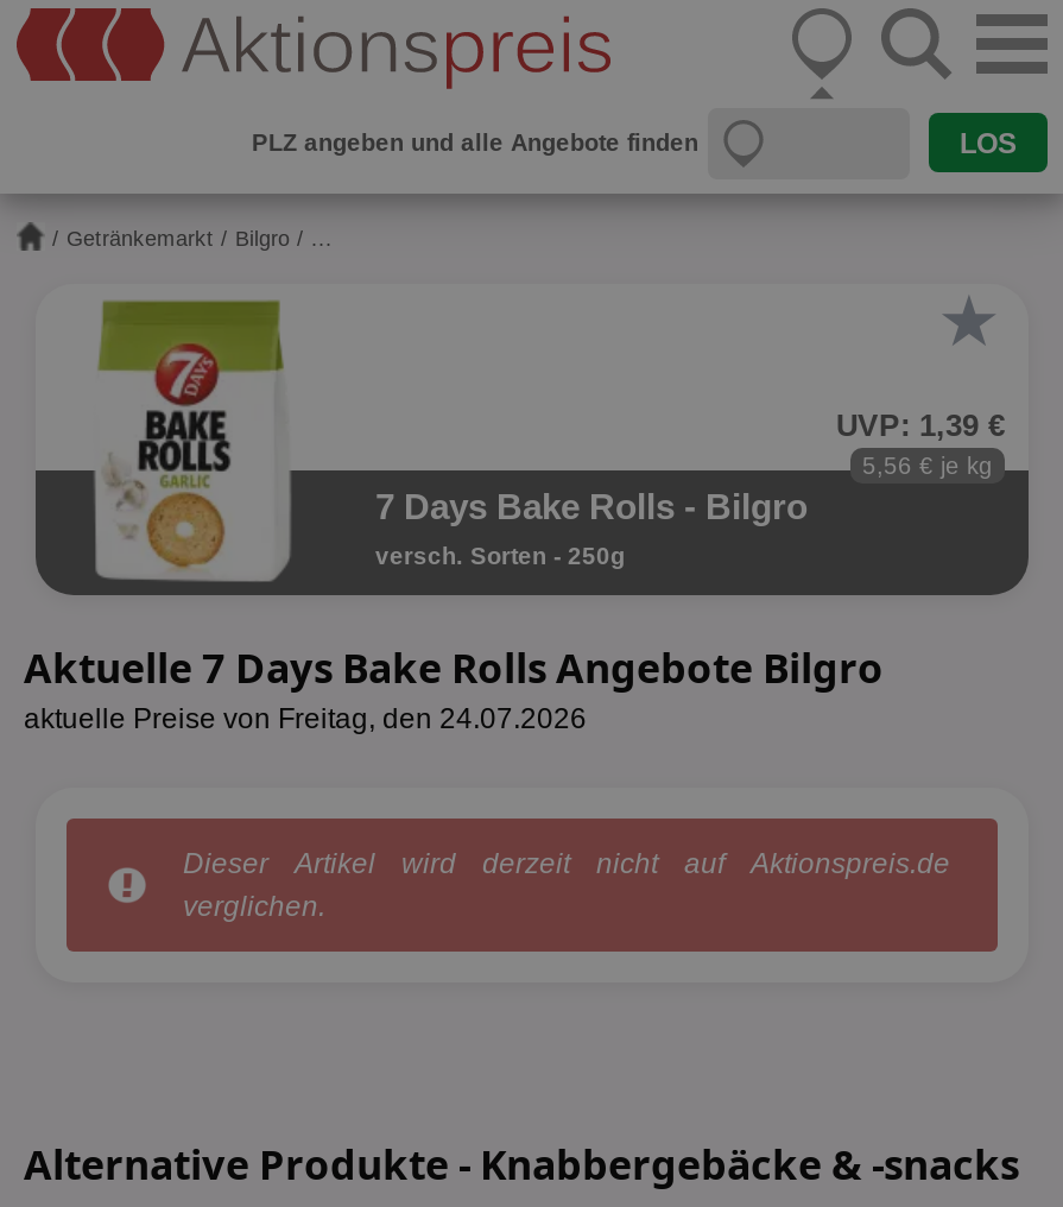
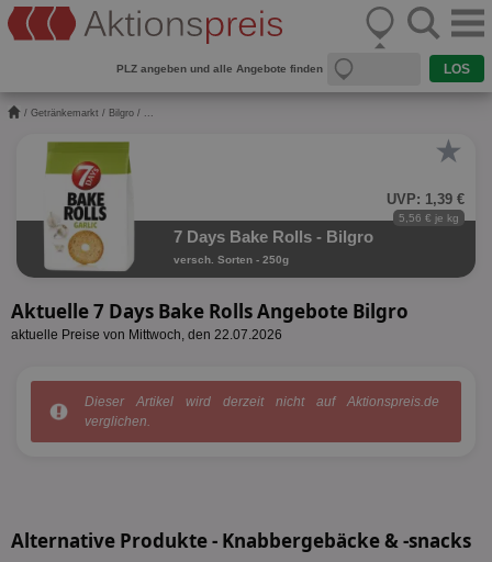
- aktuelle Preise von Freitag, den 24.07.2026
+ aktuelle Preise von Mittwoch, den 22.07.2026
